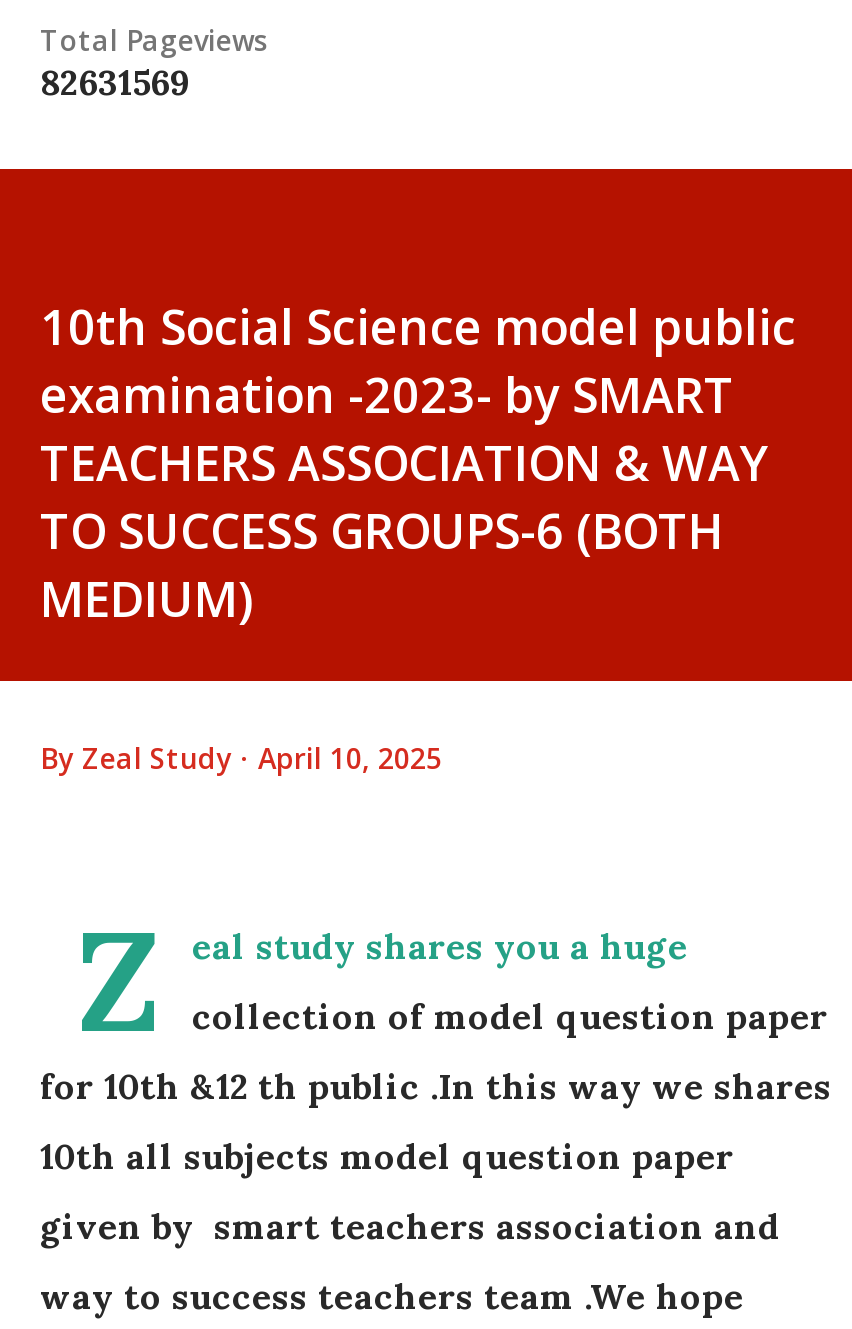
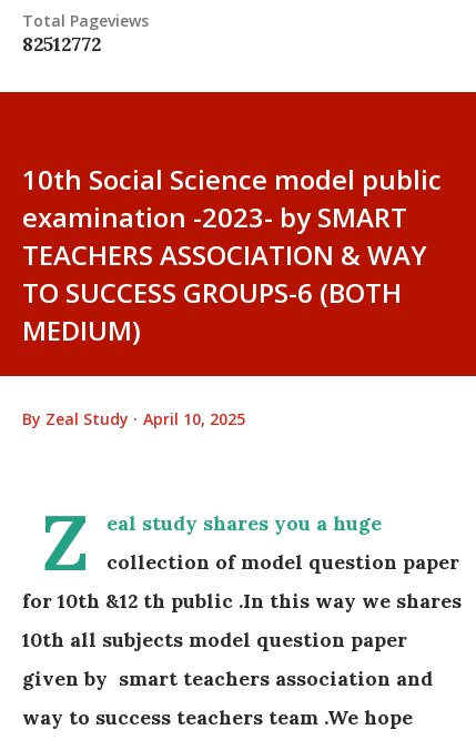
- 82631569
+ 82512772
